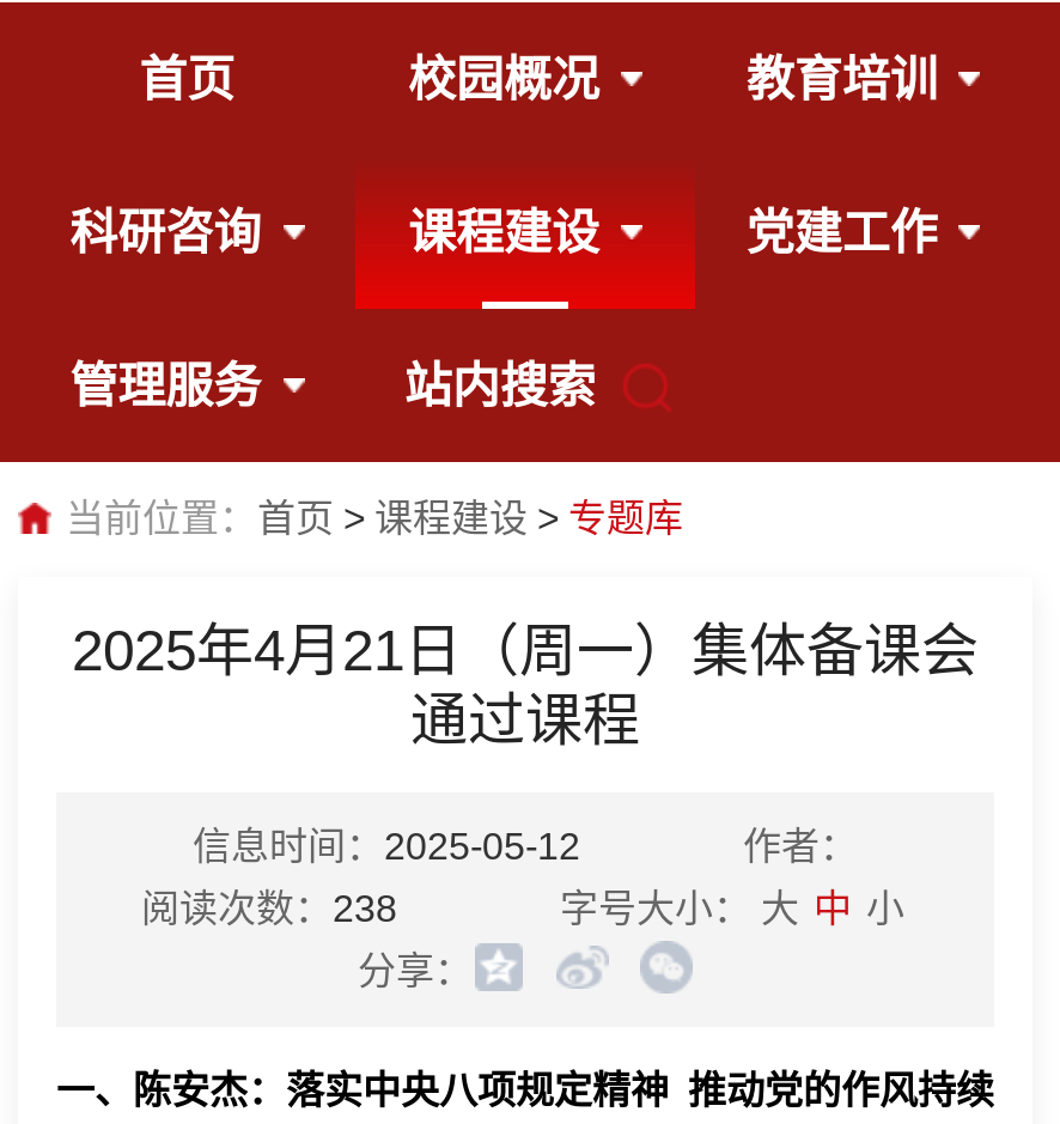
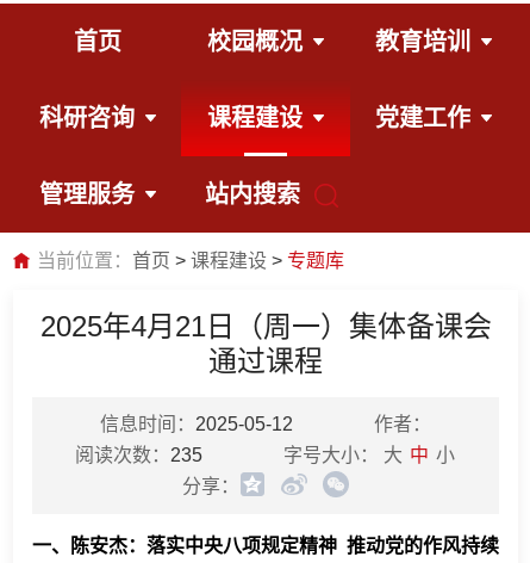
- 阅读次数：238
+ 阅读次数：235
